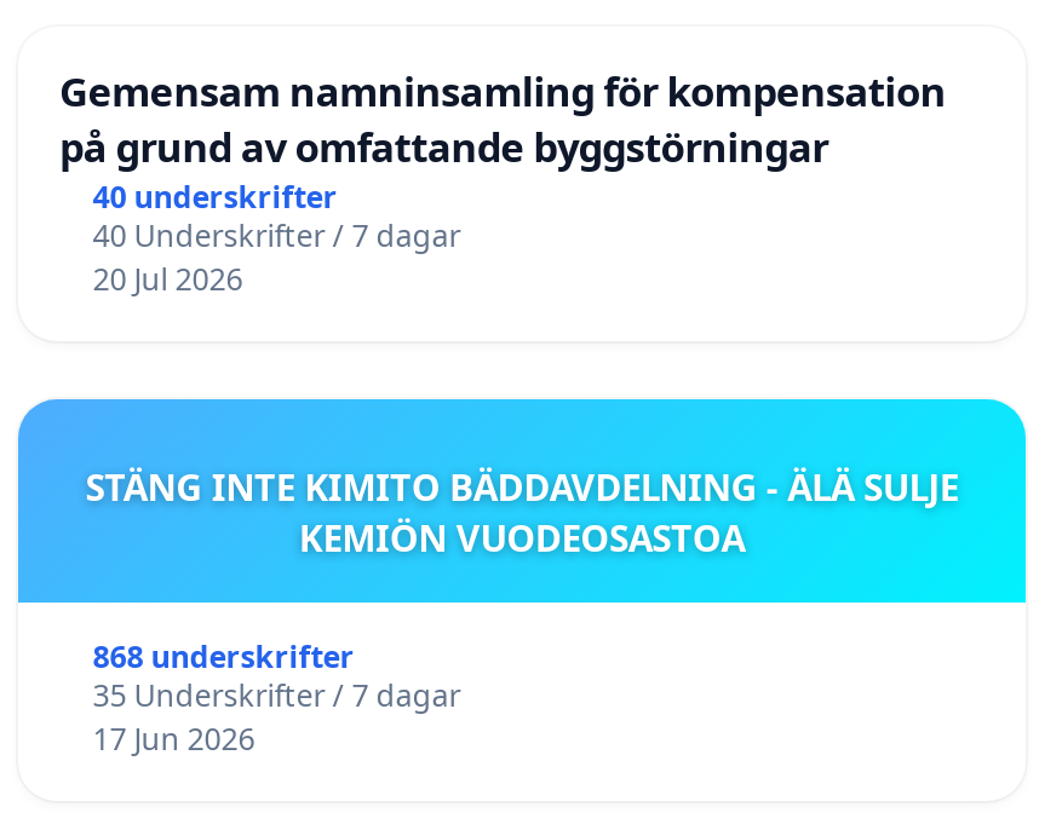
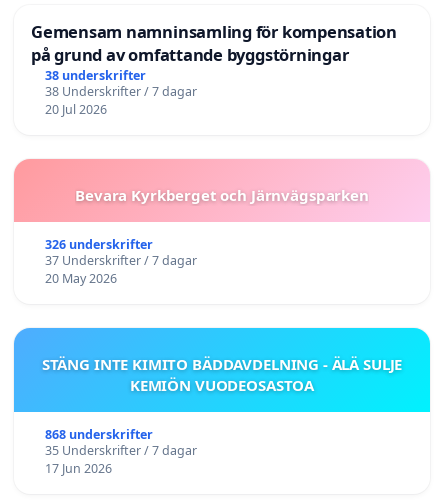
- 40 underskrifter
+ 38 underskrifter

- 40 Underskrifter / 7 dagar
+ 38 Underskrifter / 7 dagar

+ Bevara Kyrkberget och Järnvägsparken
+ 326 underskrifter
+ 37 Underskrifter / 7 dagar
+ 20 May 2026
